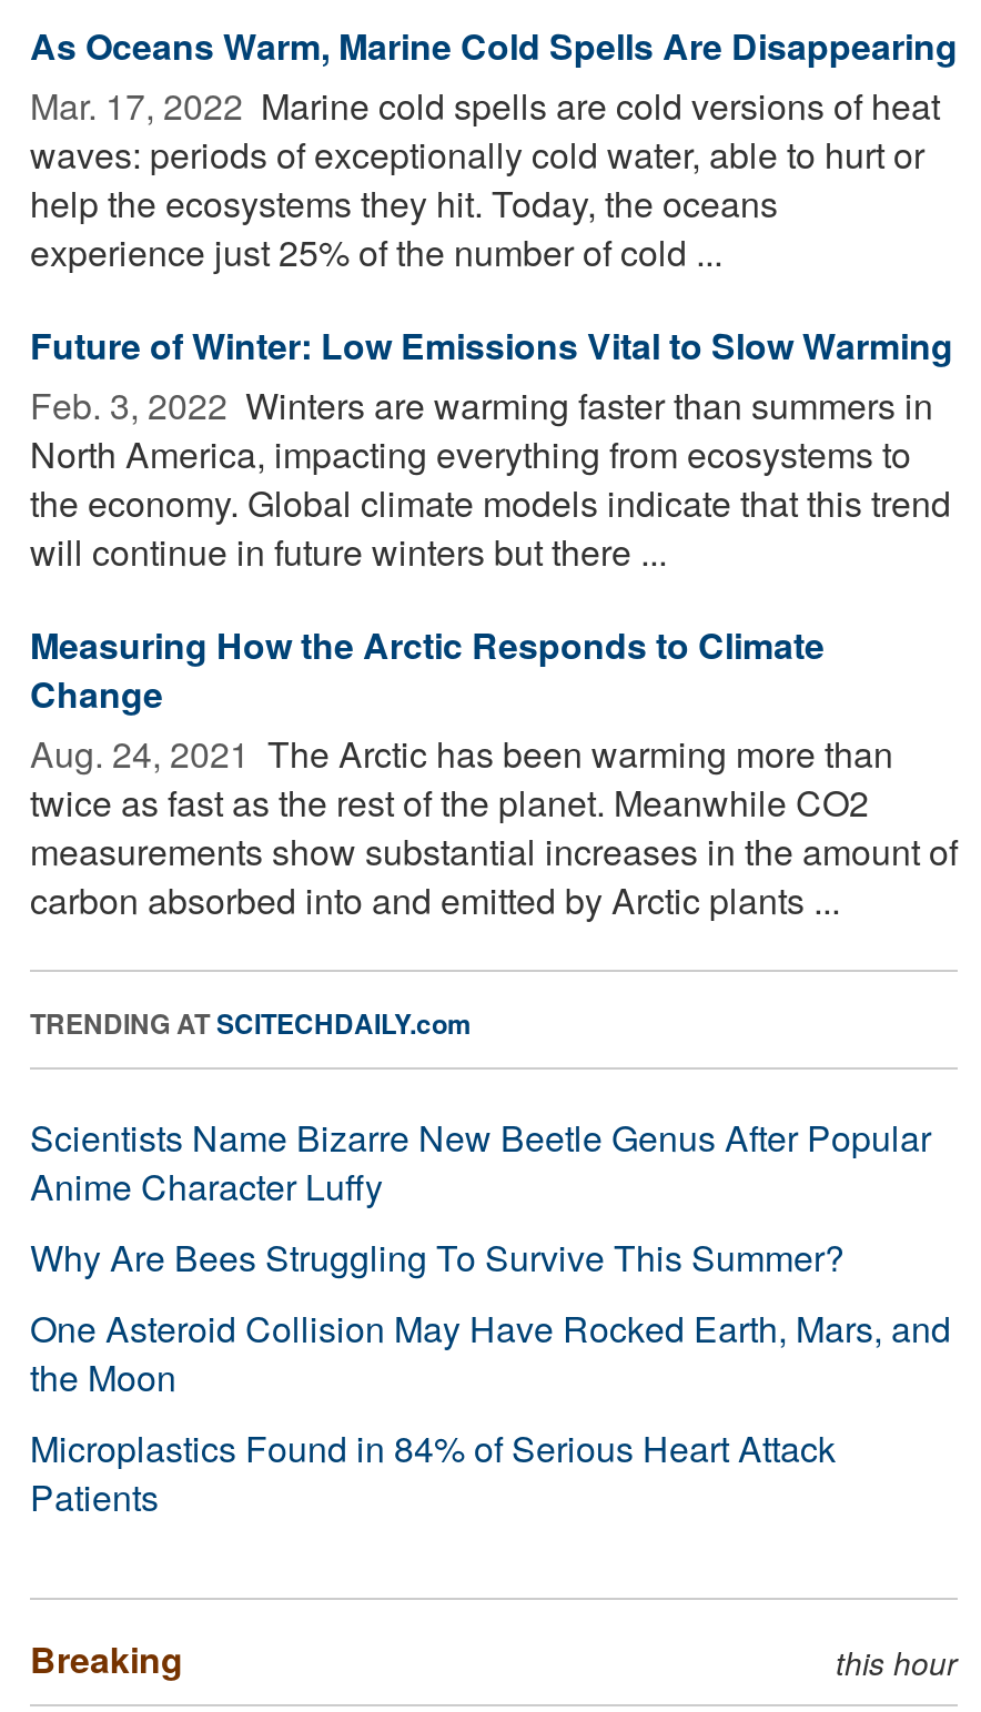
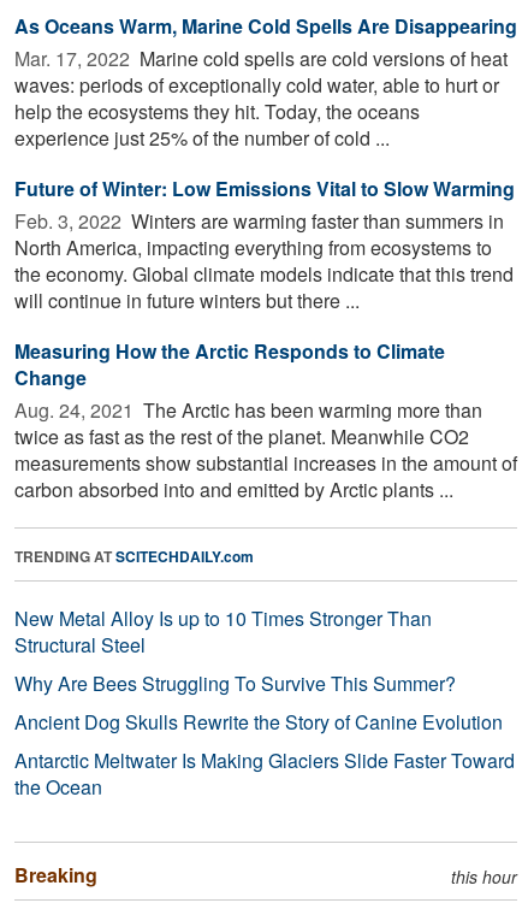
- Scientists Name Bizarre New Beetle Genus After Popular
- Anime Character Luffy
+ New Metal Alloy Is up to 10 Times Stronger Than
+ Structural Steel

- One Asteroid Collision May Have Rocked Earth, Mars, and
- the Moon
- Microplastics Found in 84% of Serious Heart Attack
- Patients
+ Ancient Dog Skulls Rewrite the Story of Canine Evolution
+ Antarctic Meltwater Is Making Glaciers Slide Faster Toward
+ the Ocean
